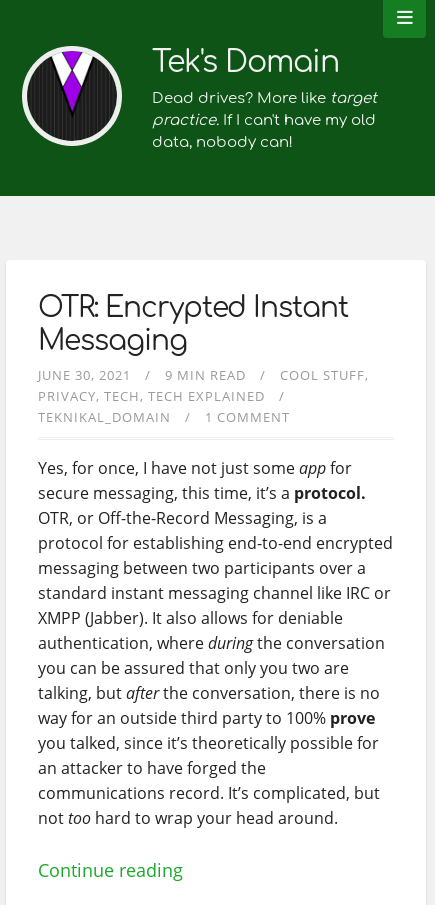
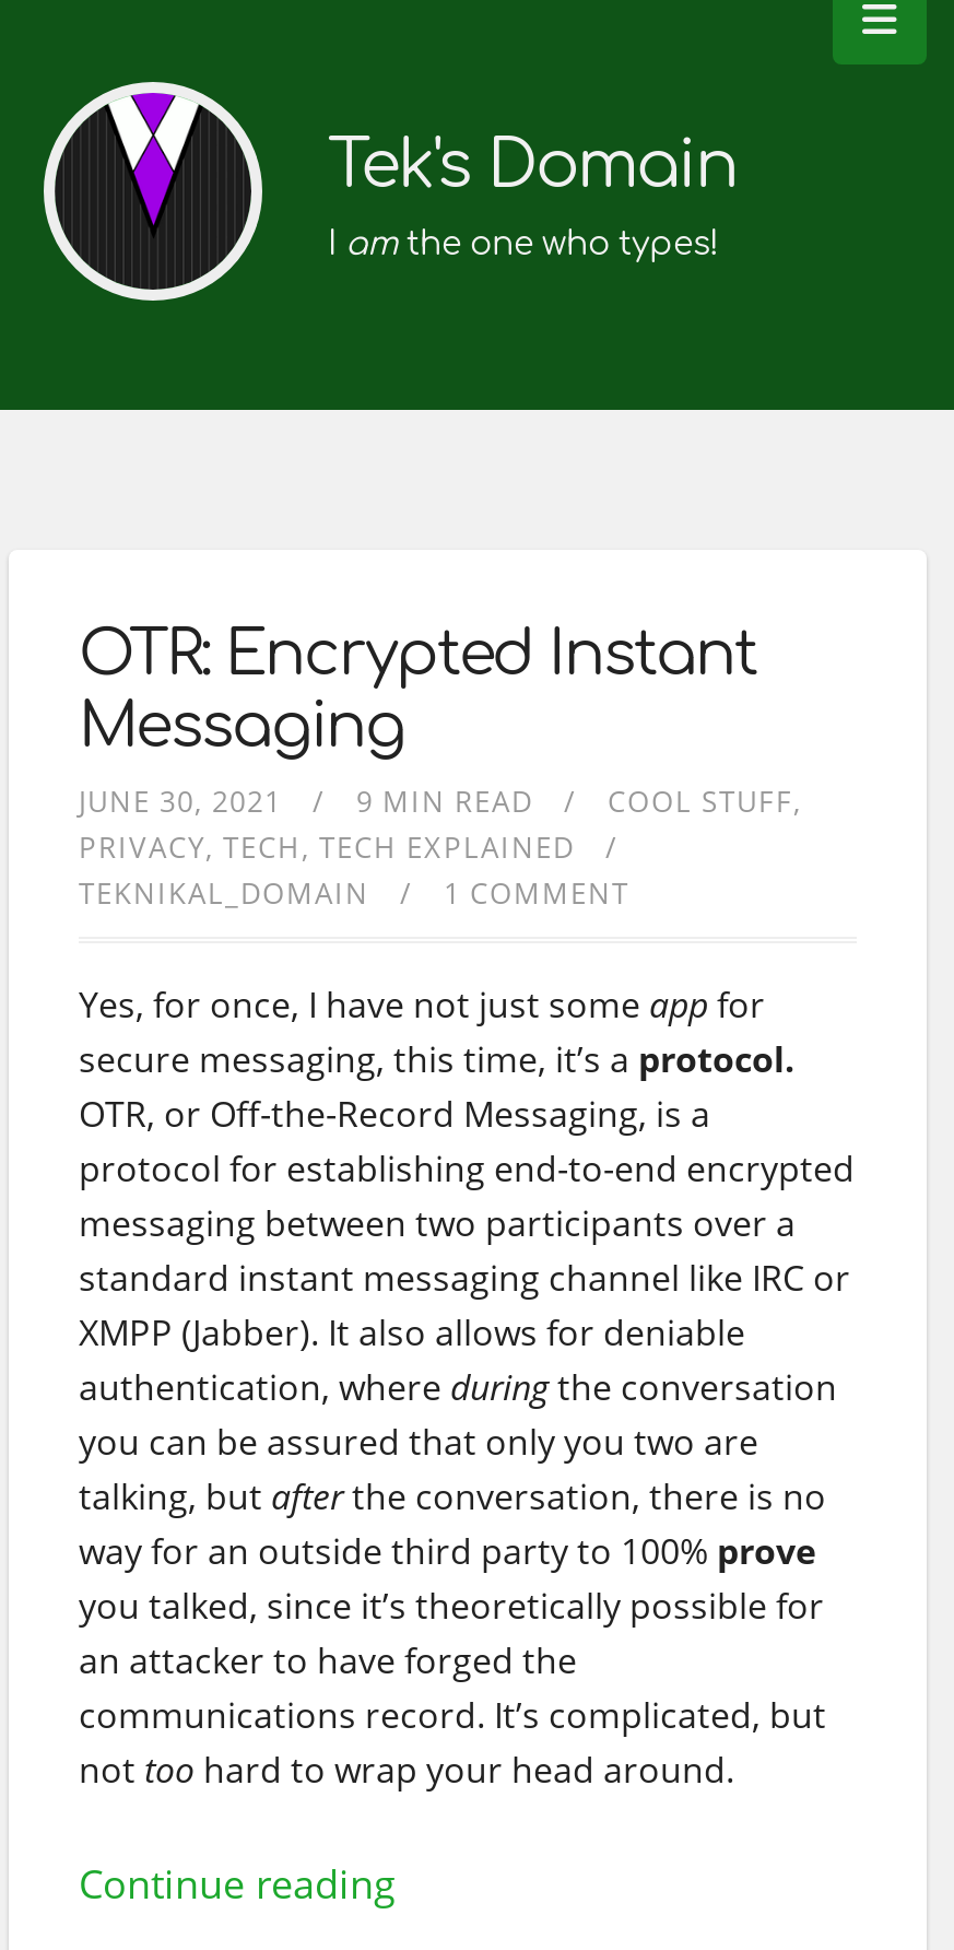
moved down: Tek's Domain

- Dead drives? More like target
- practice. If I can't have my old
- data, nobody can!
+ I am the one who types!
